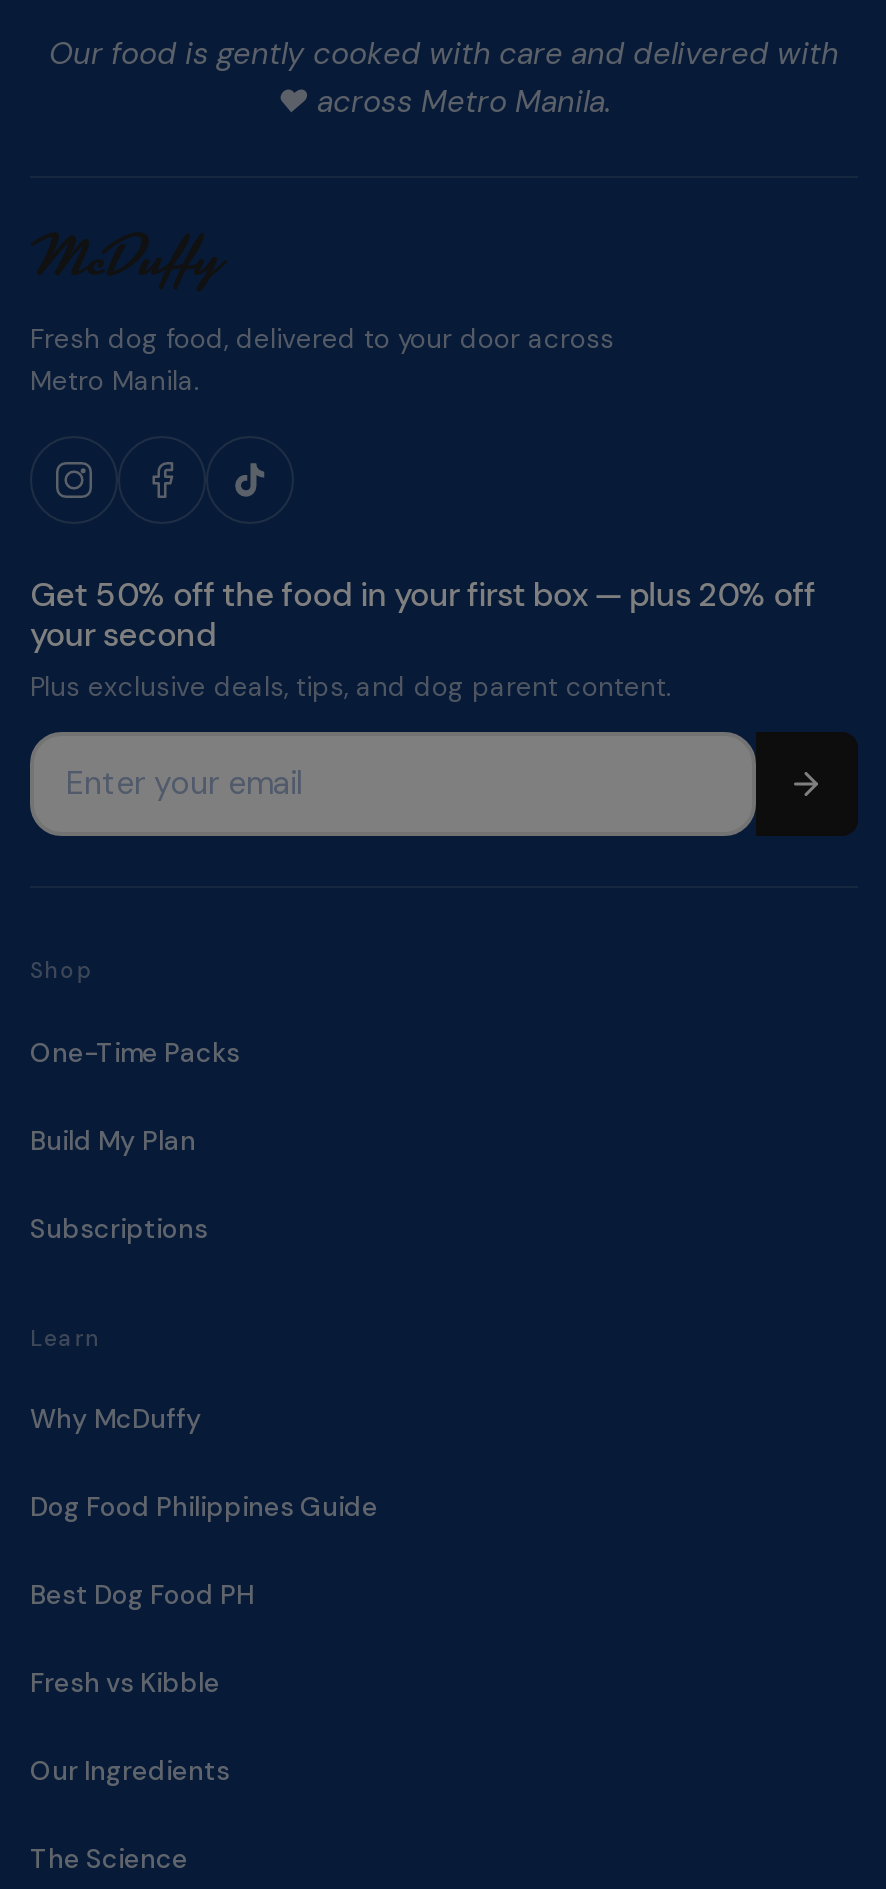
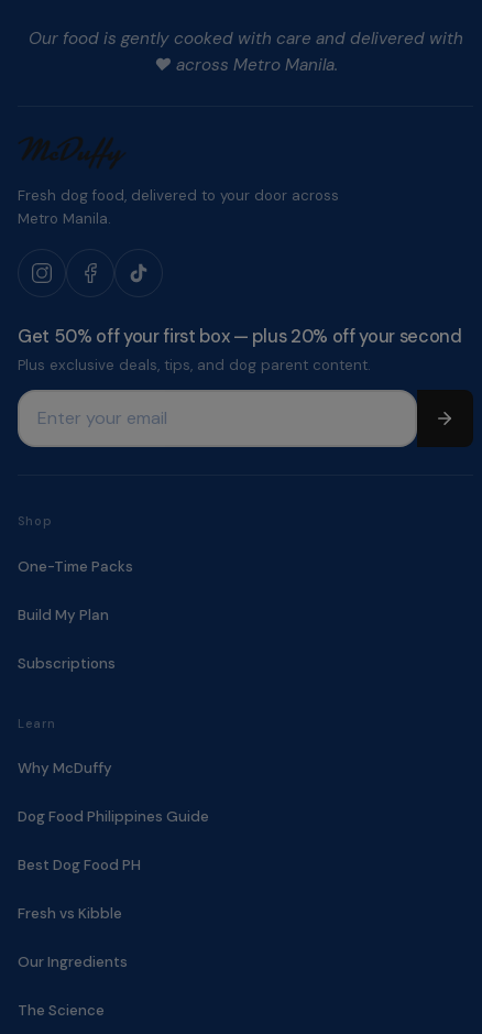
- Get 50% off the food in your first box — plus 20% off
- your second
+ Get 50% off your first box — plus 20% off your second
